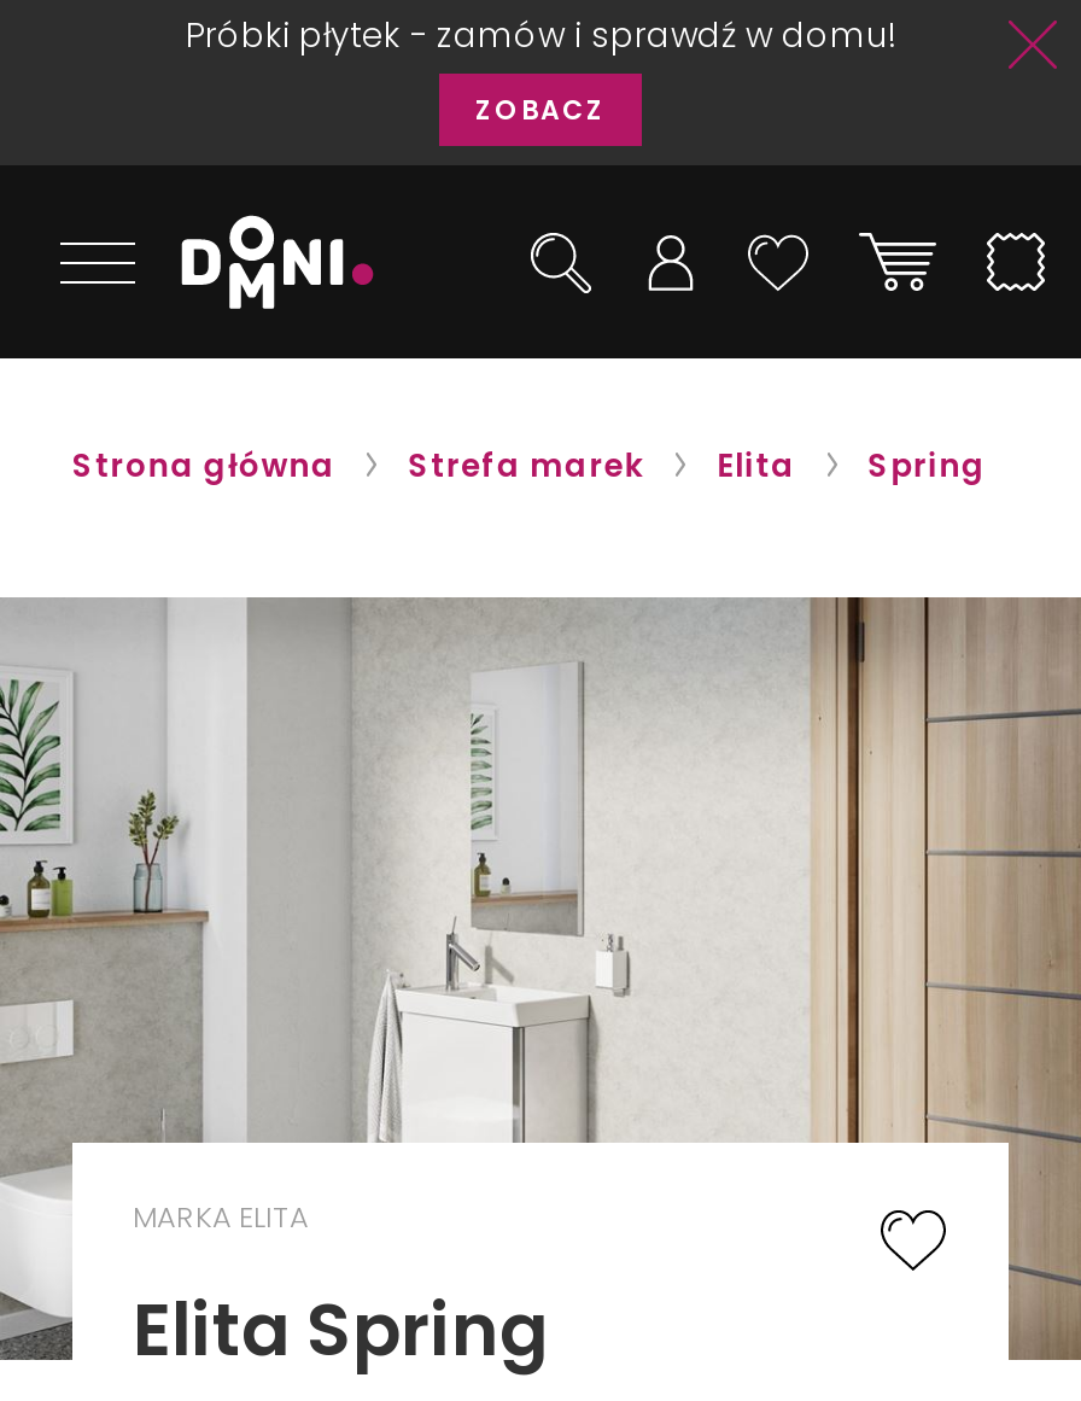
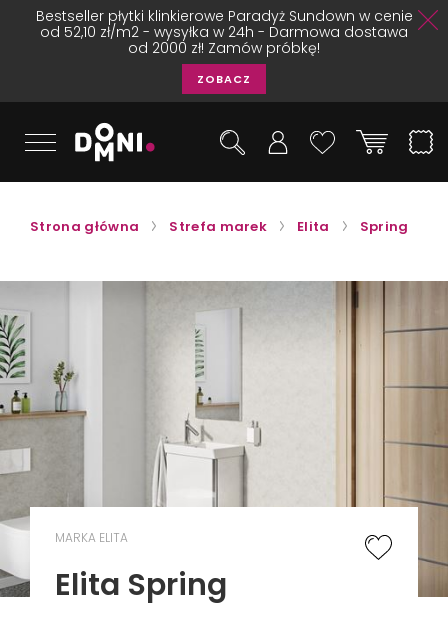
- Próbki płytek - zamów i sprawdź w domu!
+ Bestseller płytki klinkierowe Paradyż Sundown w cenie
+ od 52,10 zł/m2 - wysyłka w 24h - Darmowa dostawa
+ od 2000 zł! Zamów próbkę!
